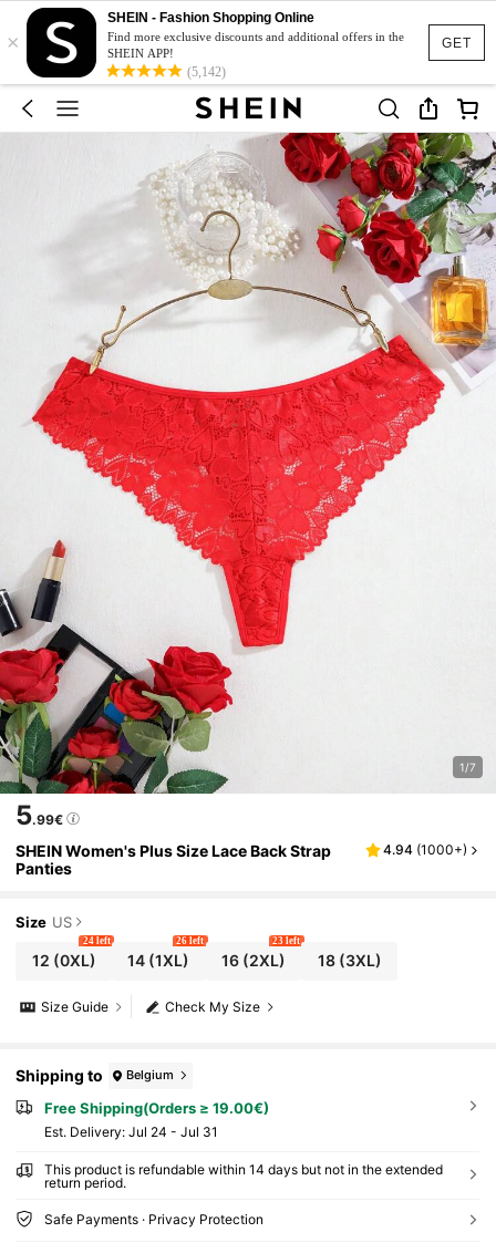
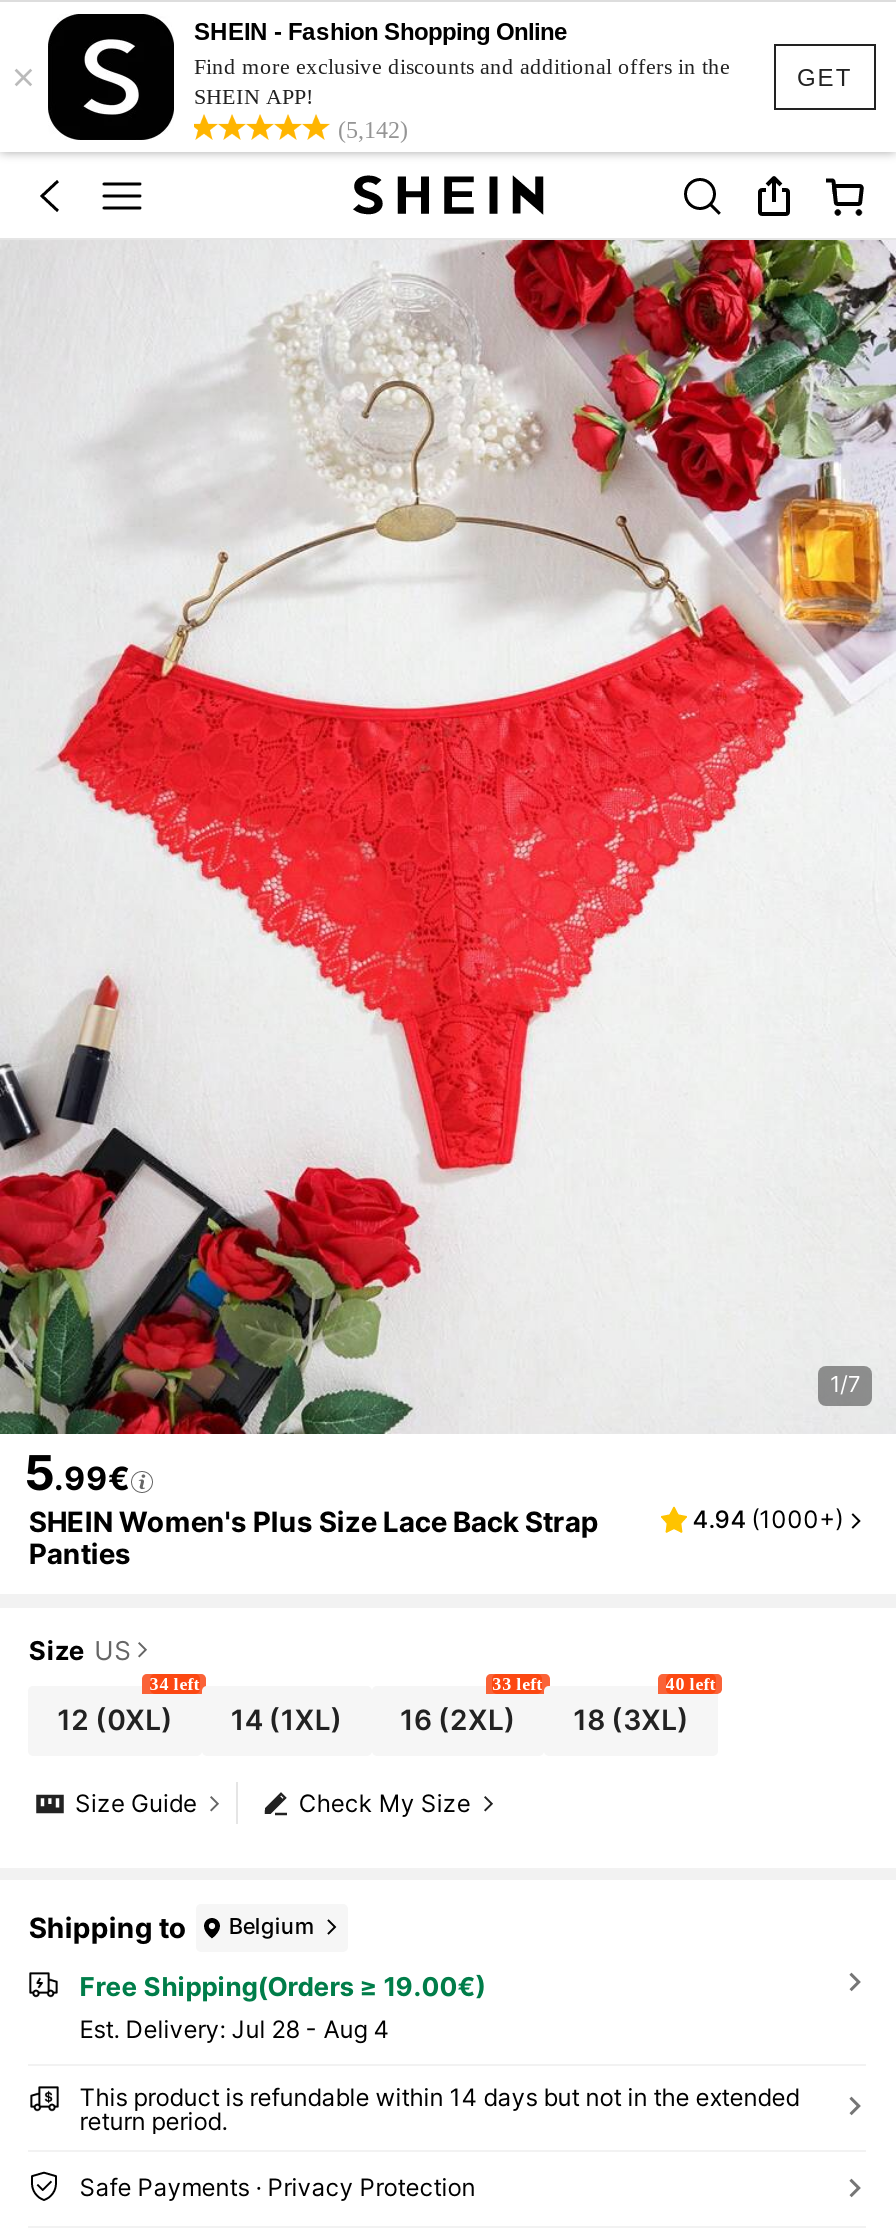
- 24 left
+ 34 left

- 26 left

- 23 left
+ 33 left

+ 40 left

- Est. Delivery: Jul 24 - Jul 31
+ Est. Delivery: Jul 28 - Aug 4
